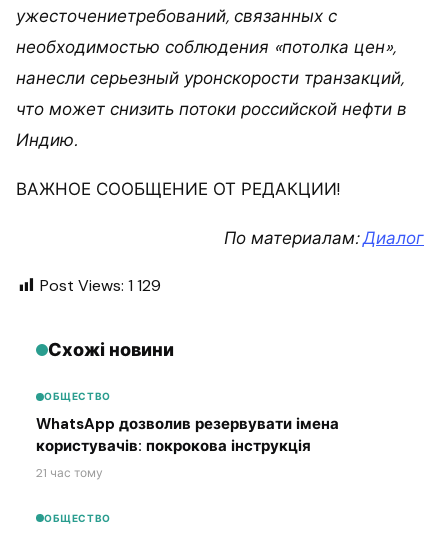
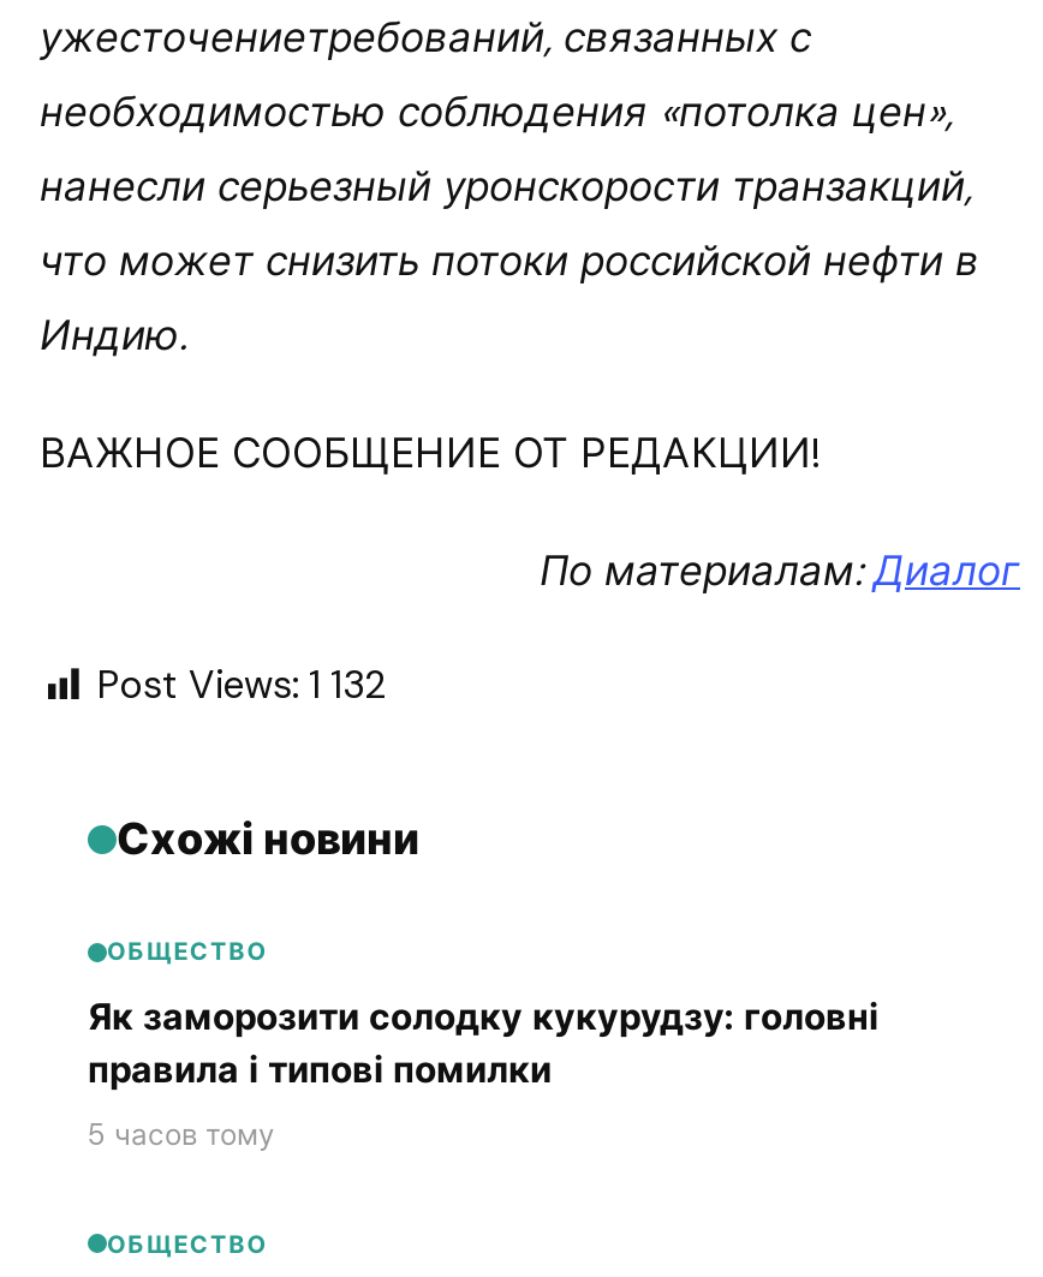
- Post Views: 1 129
+ Post Views: 1 132

- WhatsApp дозволив резервувати імена
- користувачів: покрокова інструкція
- 21 час тому
+ Як заморозити солодку кукурудзу: головні
+ правила і типові помилки
+ 5 часов тому
